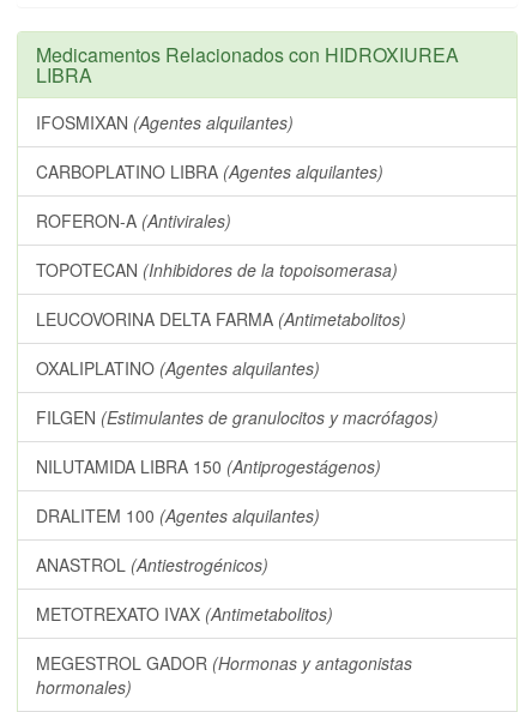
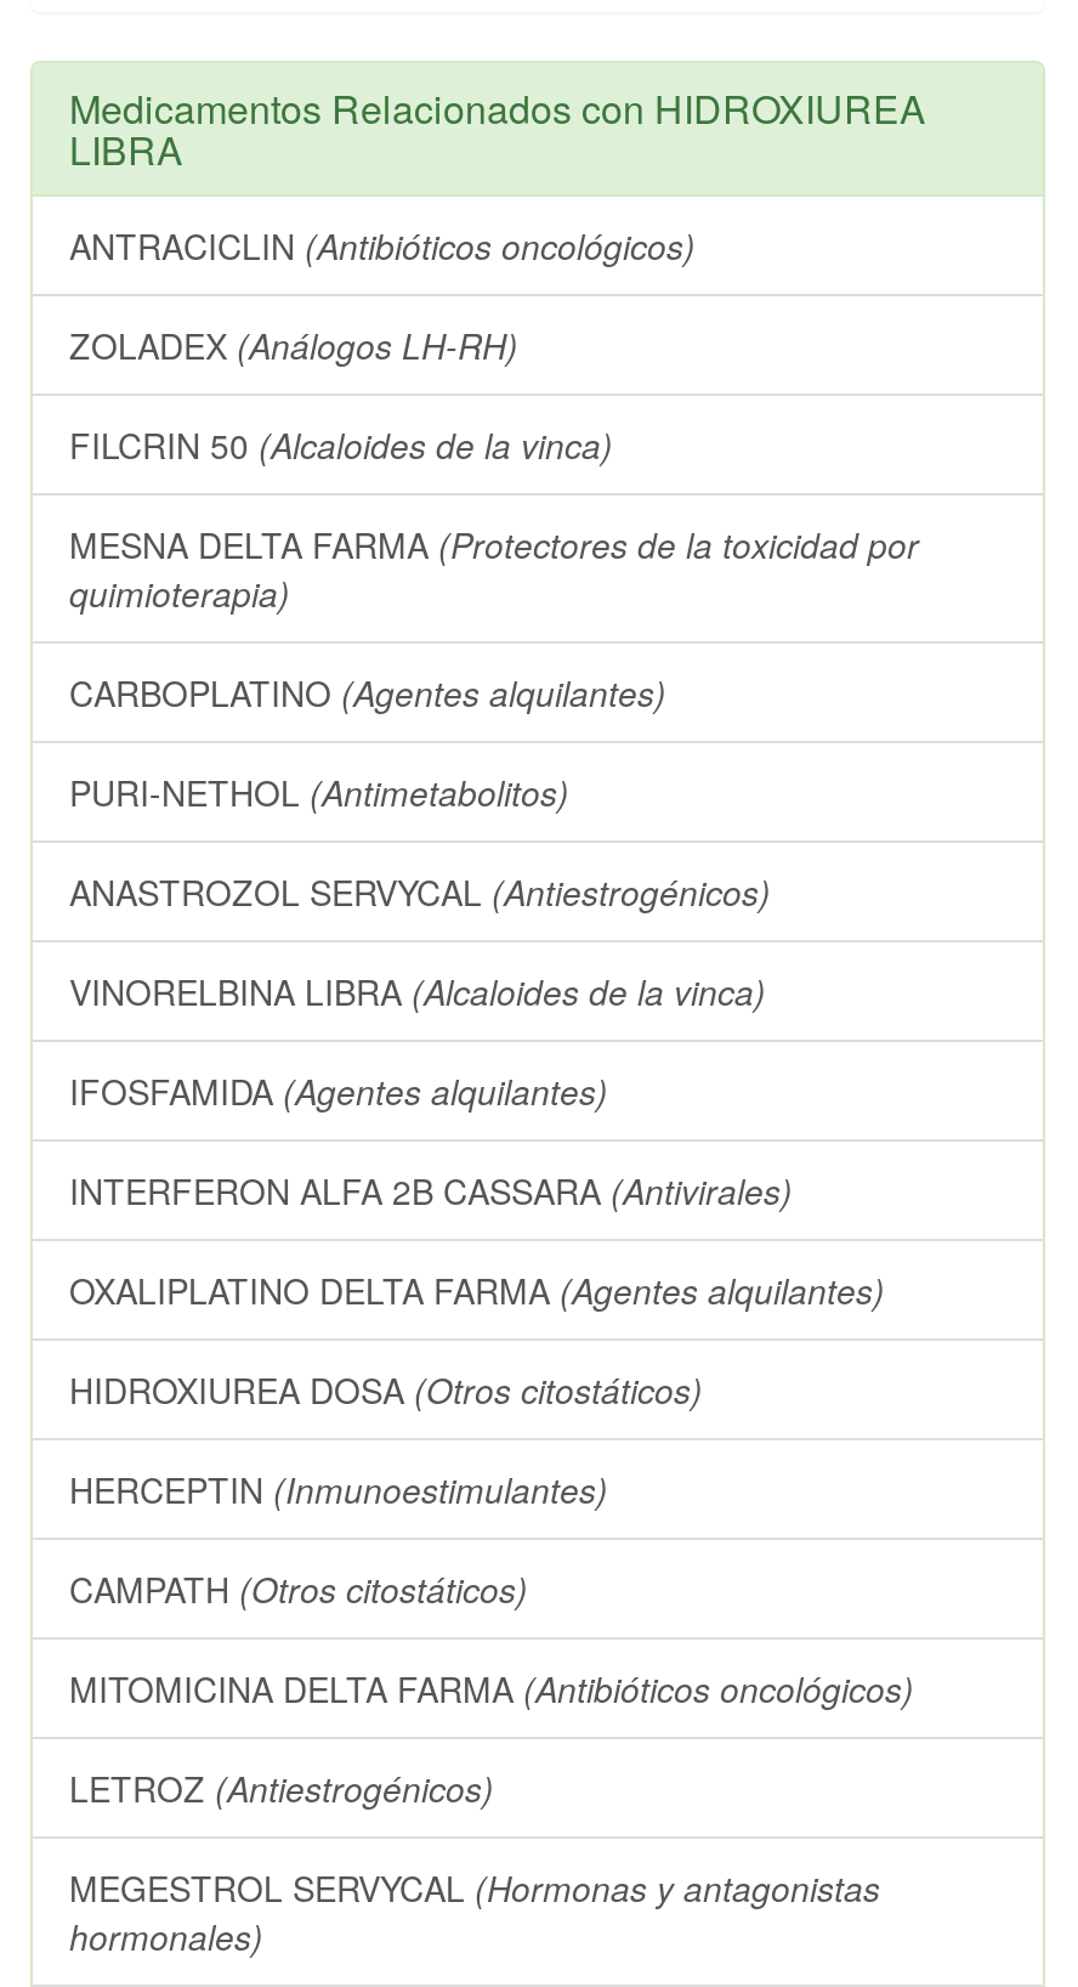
- IFOSMIXAN (Agentes alquilantes)
- CARBOPLATINO LIBRA (Agentes alquilantes)
- ROFERON-A (Antivirales)
- TOPOTECAN (Inhibidores de la topoisomerasa)
- LEUCOVORINA DELTA FARMA (Antimetabolitos)
- OXALIPLATINO (Agentes alquilantes)
- FILGEN (Estimulantes de granulocitos y macrófagos)
- NILUTAMIDA LIBRA 150 (Antiprogestágenos)
- DRALITEM 100 (Agentes alquilantes)
- ANASTROL (Antiestrogénicos)
- METOTREXATO IVAX (Antimetabolitos)
- MEGESTROL GADOR (Hormonas y antagonistas
+ ANTRACICLIN (Antibióticos oncológicos)
+ ZOLADEX (Análogos LH-RH)
+ FILCRIN 50 (Alcaloides de la vinca)
+ MESNA DELTA FARMA (Protectores de la toxicidad por
+ quimioterapia)
+ CARBOPLATINO (Agentes alquilantes)
+ PURI-NETHOL (Antimetabolitos)
+ ANASTROZOL SERVYCAL (Antiestrogénicos)
+ VINORELBINA LIBRA (Alcaloides de la vinca)
+ IFOSFAMIDA (Agentes alquilantes)
+ INTERFERON ALFA 2B CASSARA (Antivirales)
+ OXALIPLATINO DELTA FARMA (Agentes alquilantes)
+ HIDROXIUREA DOSA (Otros citostáticos)
+ HERCEPTIN (Inmunoestimulantes)
+ CAMPATH (Otros citostáticos)
+ MITOMICINA DELTA FARMA (Antibióticos oncológicos)
+ LETROZ (Antiestrogénicos)
+ MEGESTROL SERVYCAL (Hormonas y antagonistas
